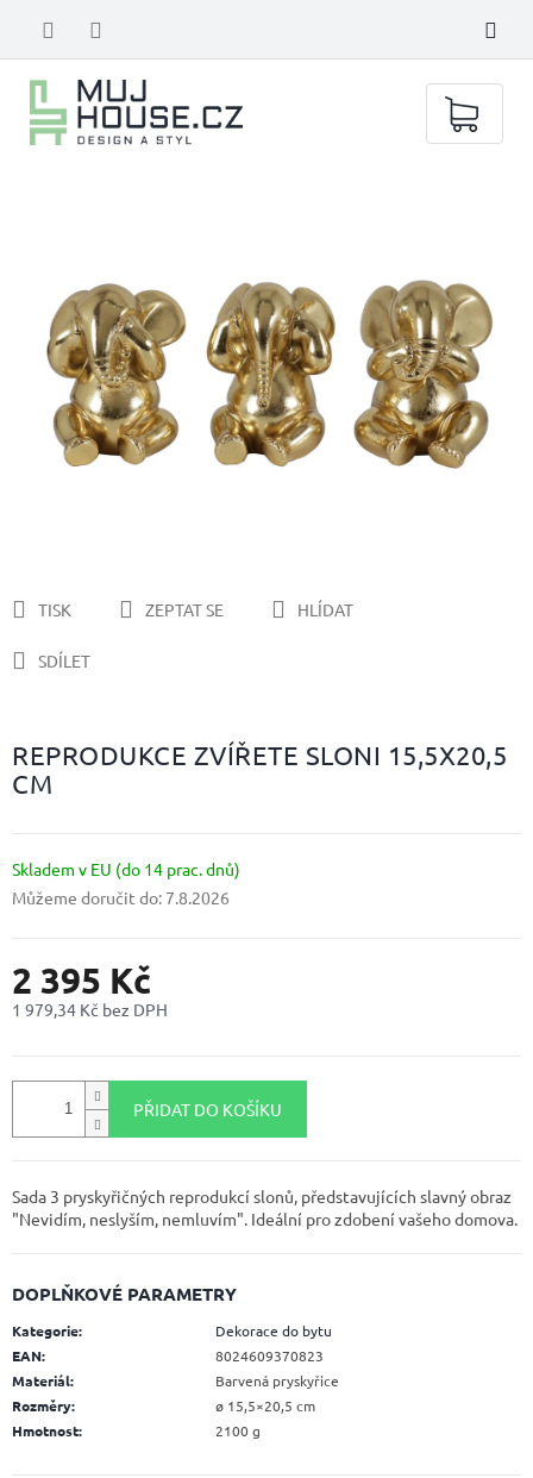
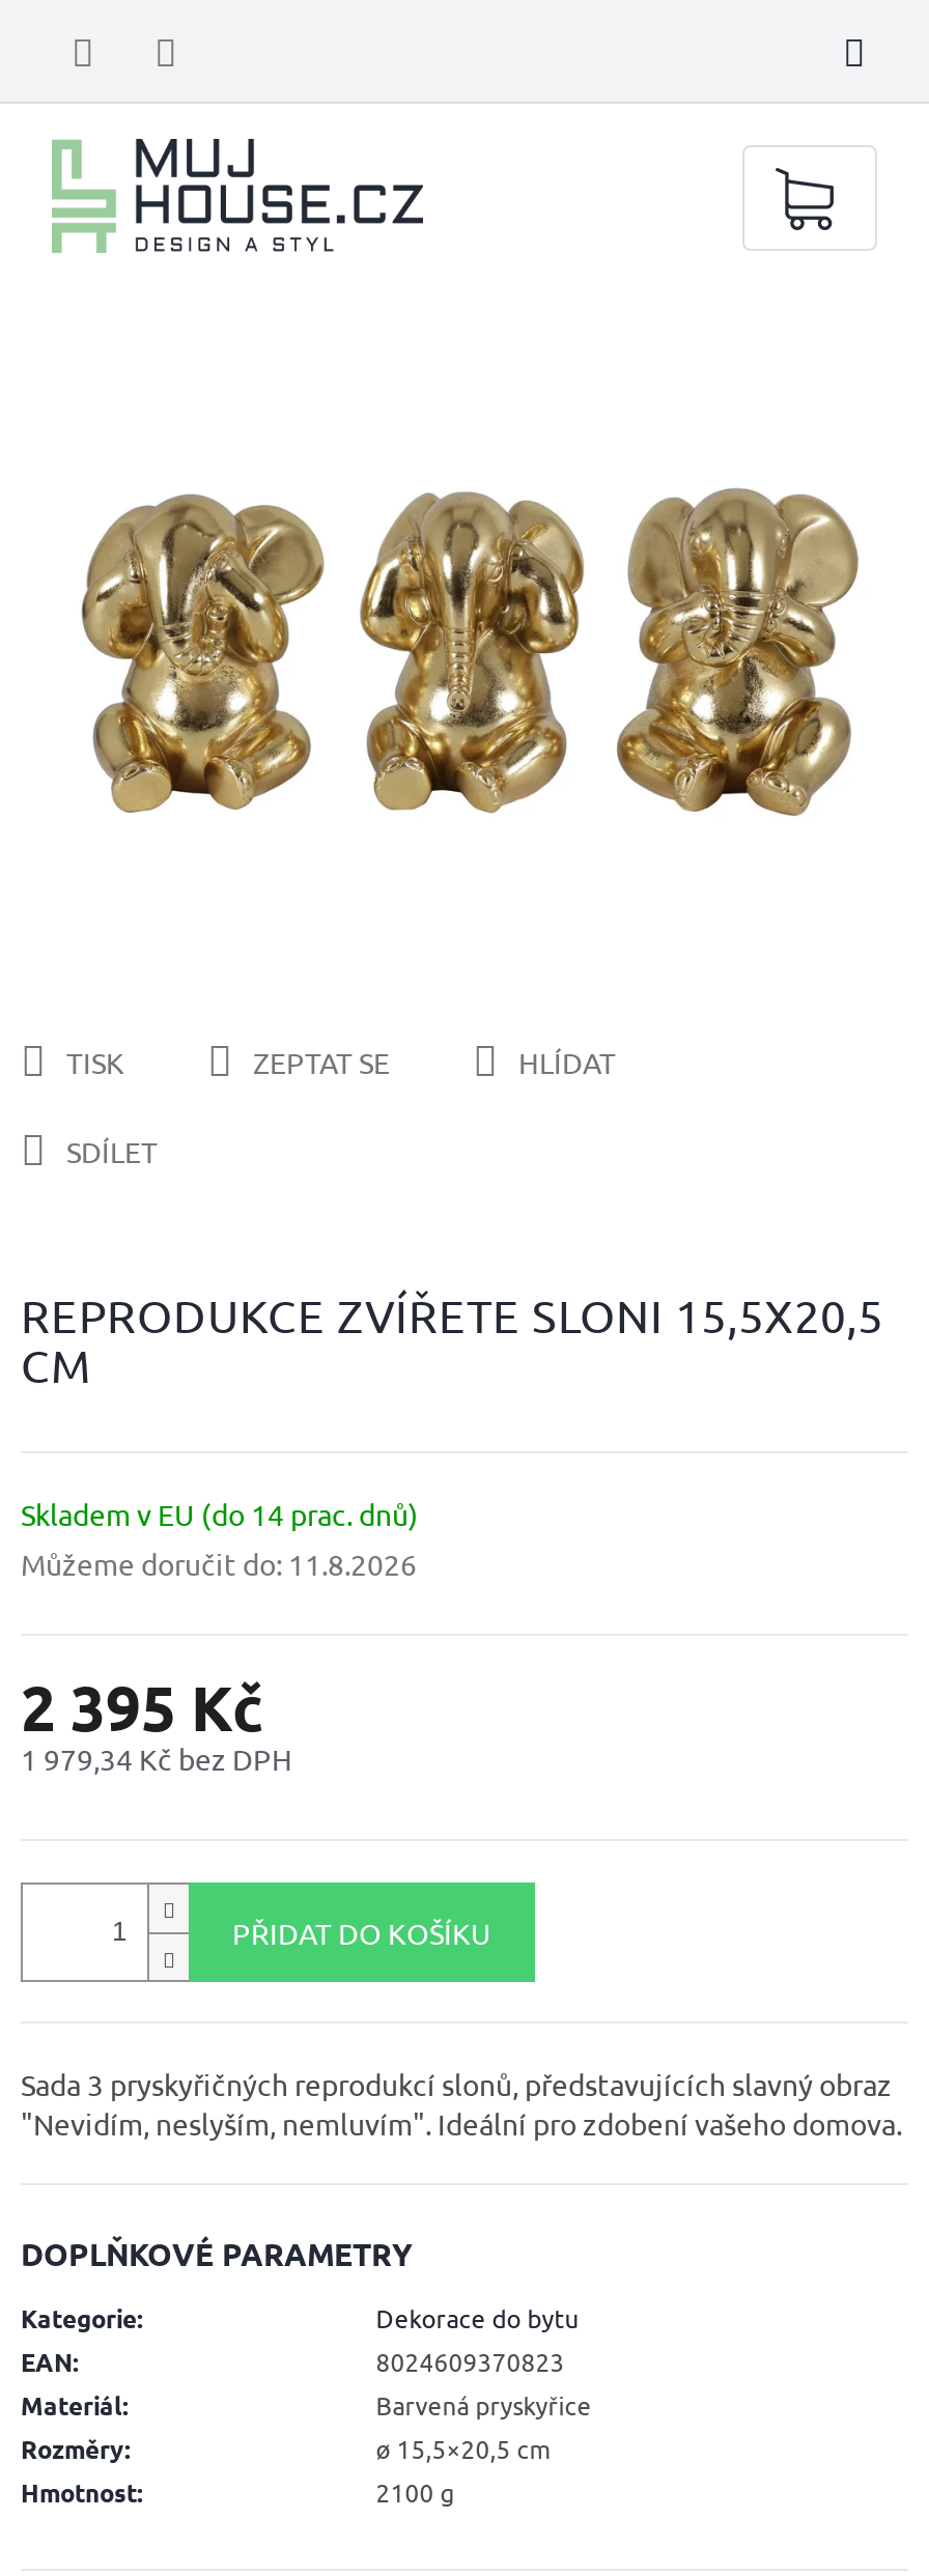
- Můžeme doručit do: 7.8.2026
+ Můžeme doručit do: 11.8.2026
